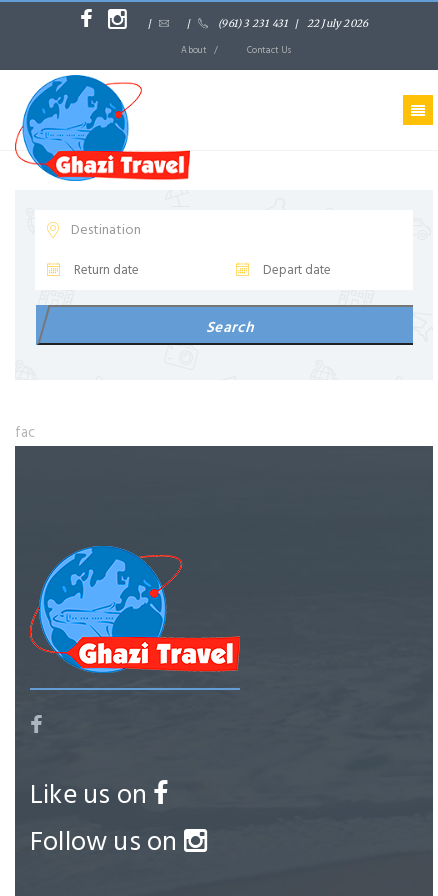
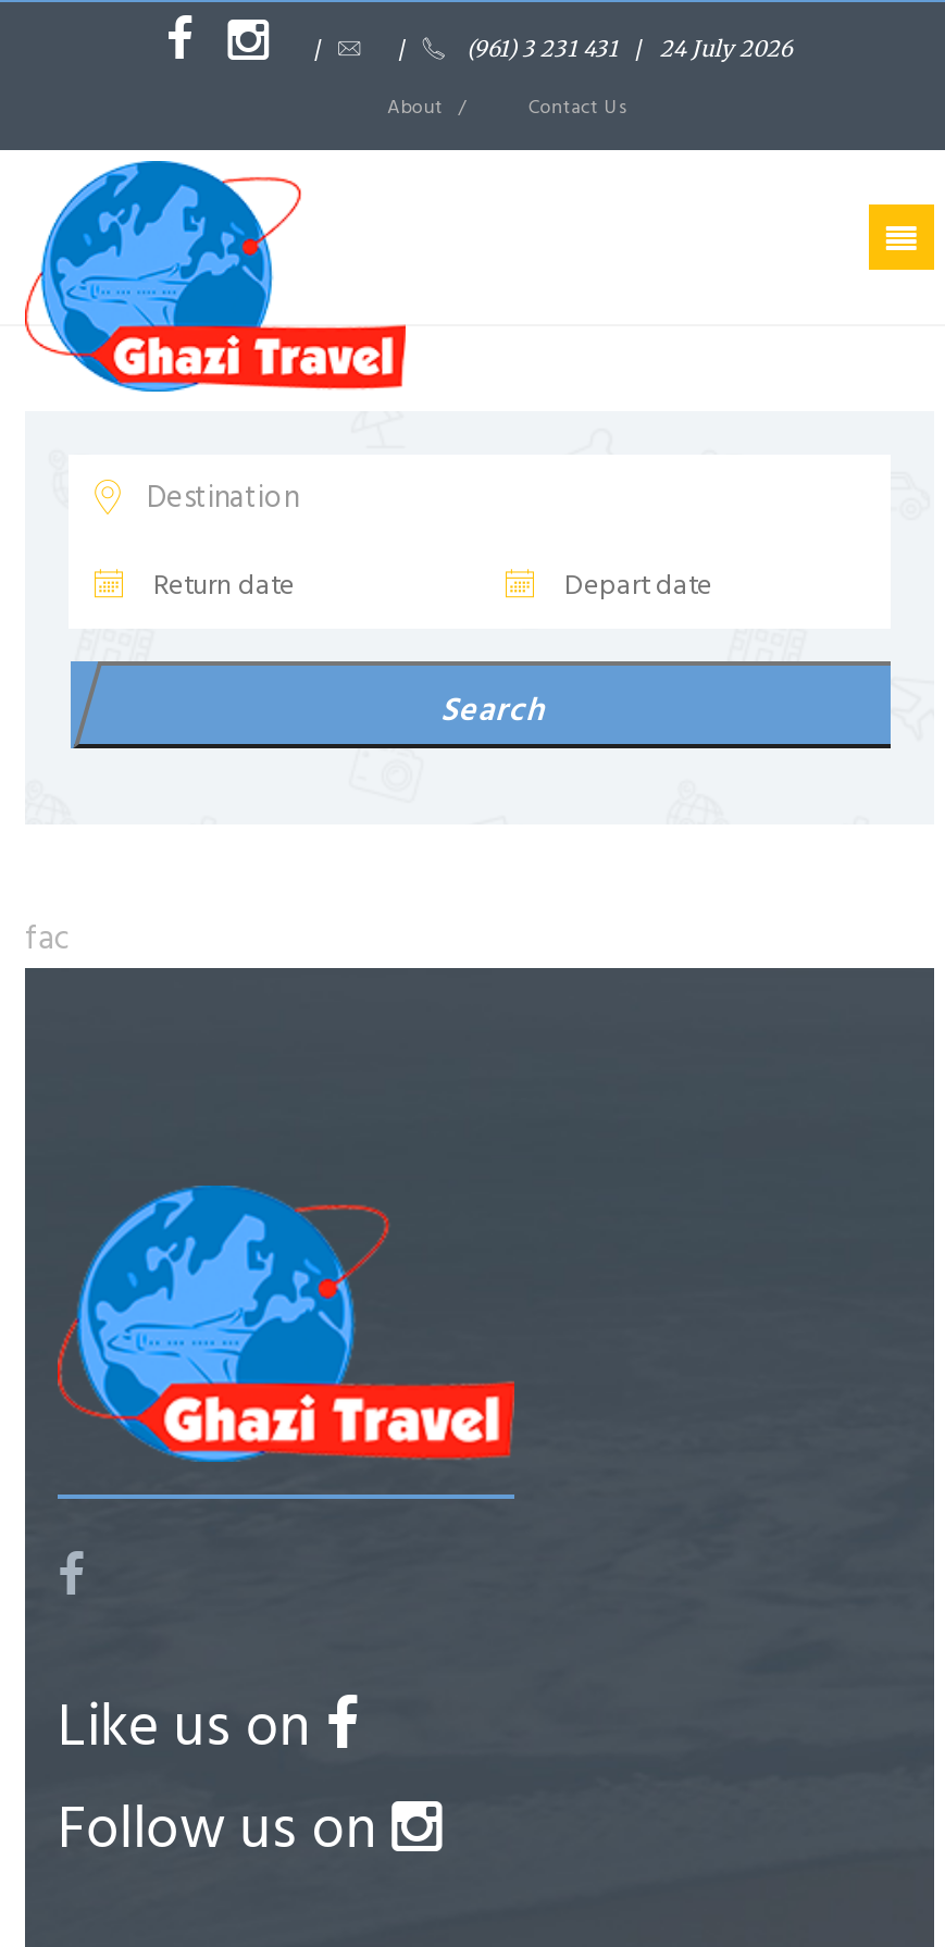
- (961) 3 231 431 / 22 July 2026
+ (961) 3 231 431 / 24 July 2026
